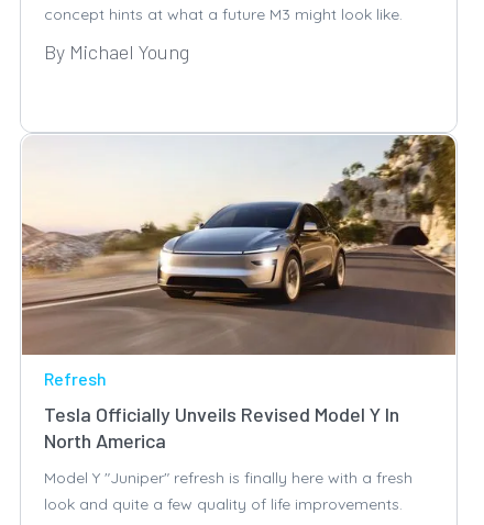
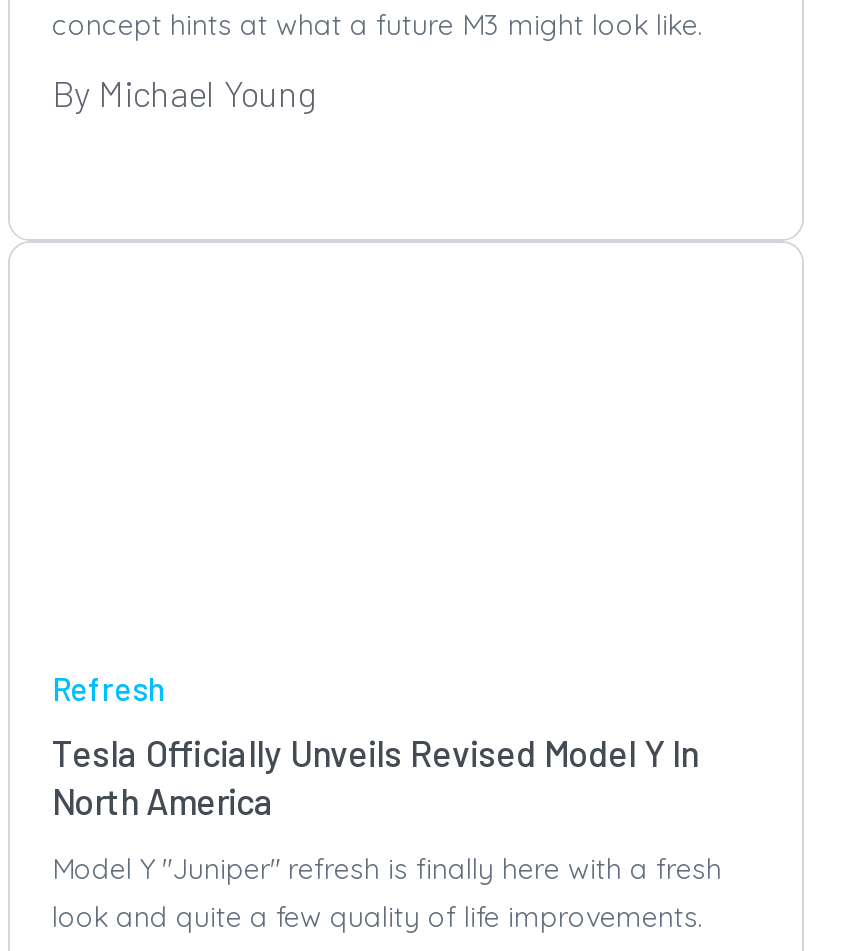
- [image]
